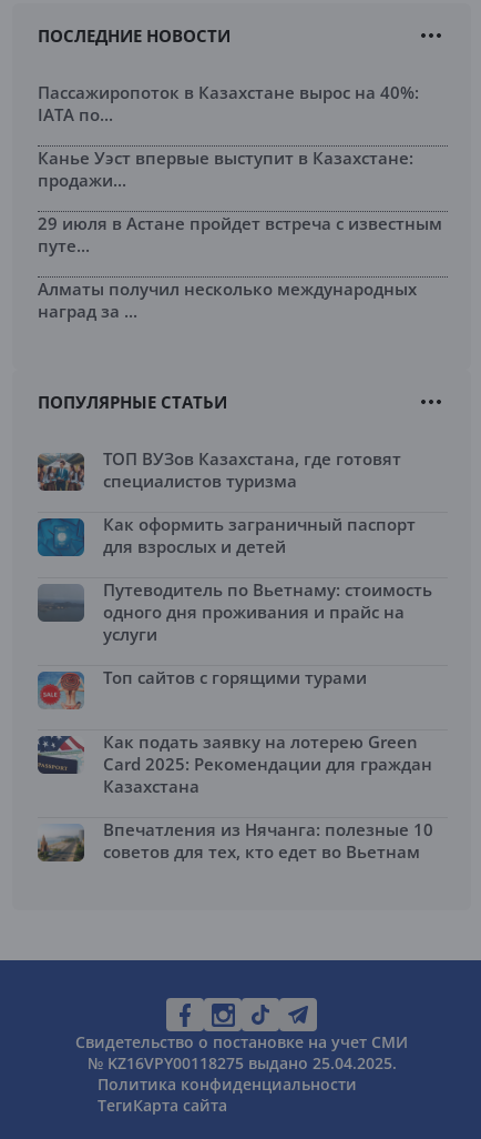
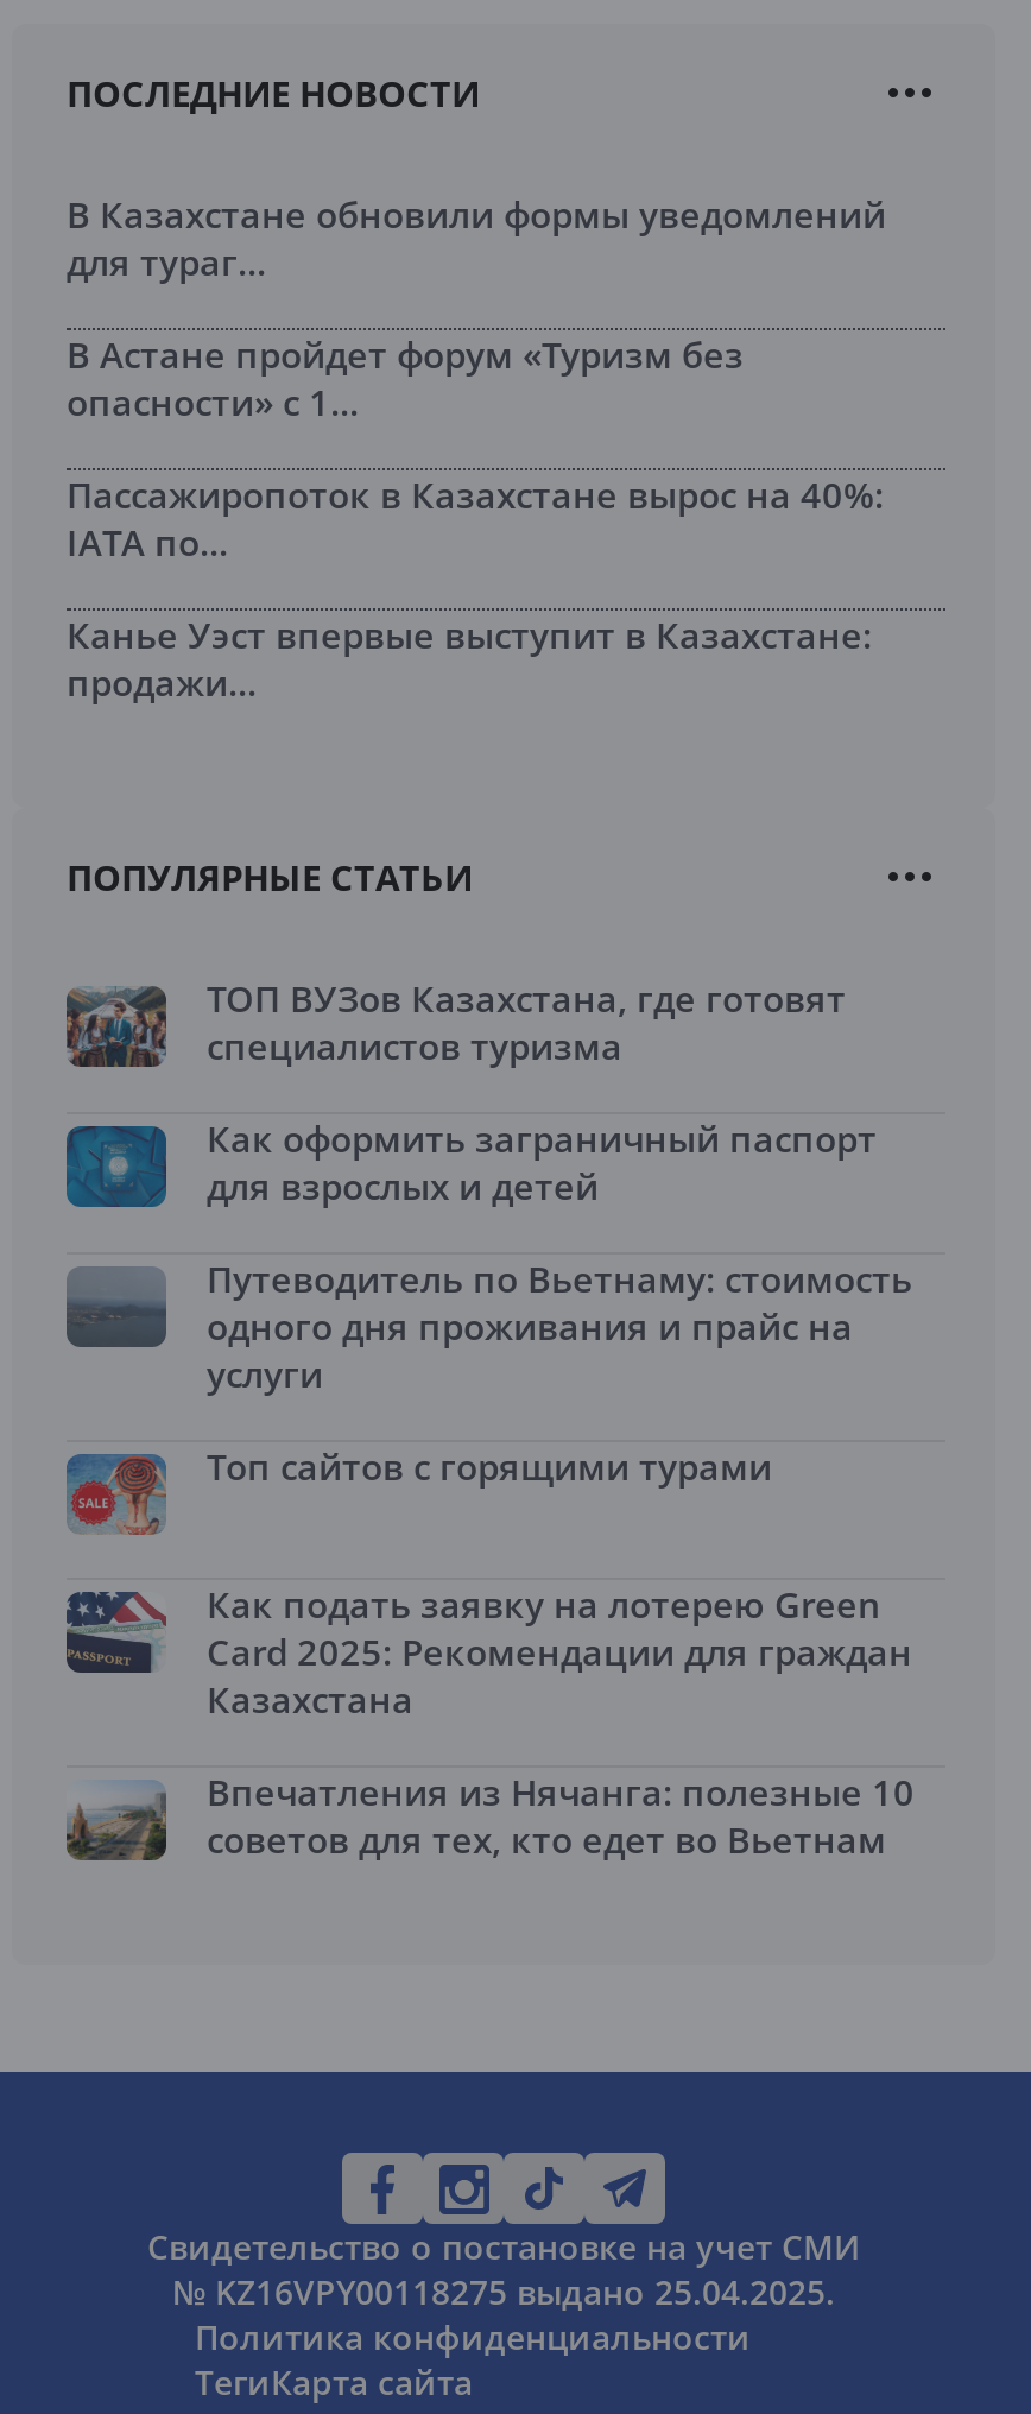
+ В Казахстане обновили формы уведомлений
+ для тураг...
+ В Астане пройдет форум «Туризм без
+ опасности» с 1...

moved down: Пассажиропоток в Казахстане вырос на 40%: | IATA по... | Канье Уэст впервые выступит в Казахстане: | продажи...

- 29 июля в Астане пройдет встреча с известным
- путе...
- Алматы получил несколько международных
- наград за ...
